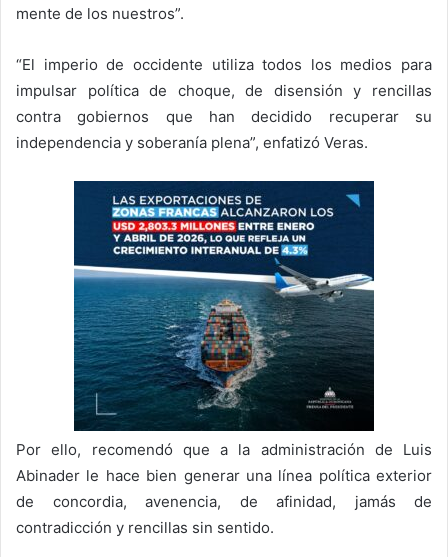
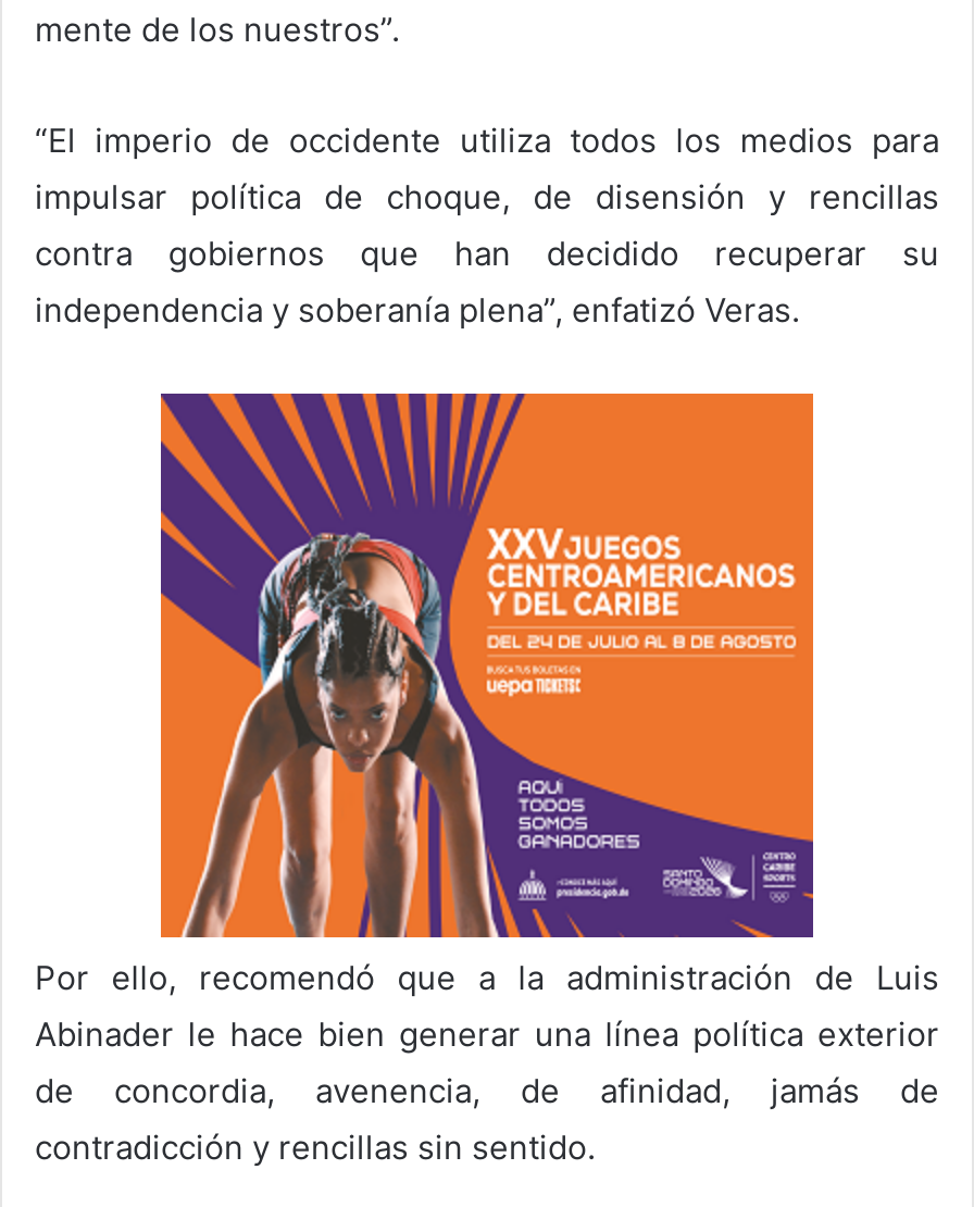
- [image]
+ [image]
